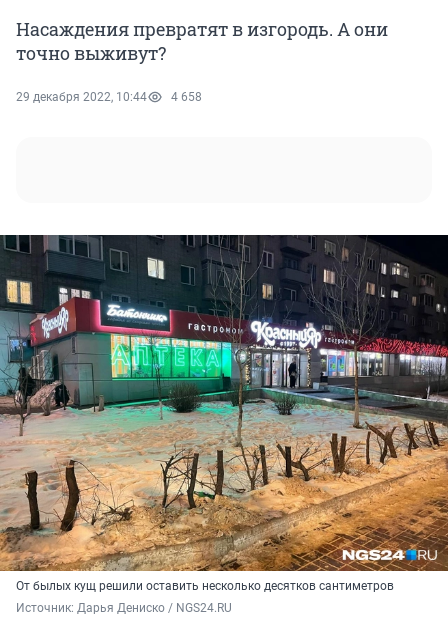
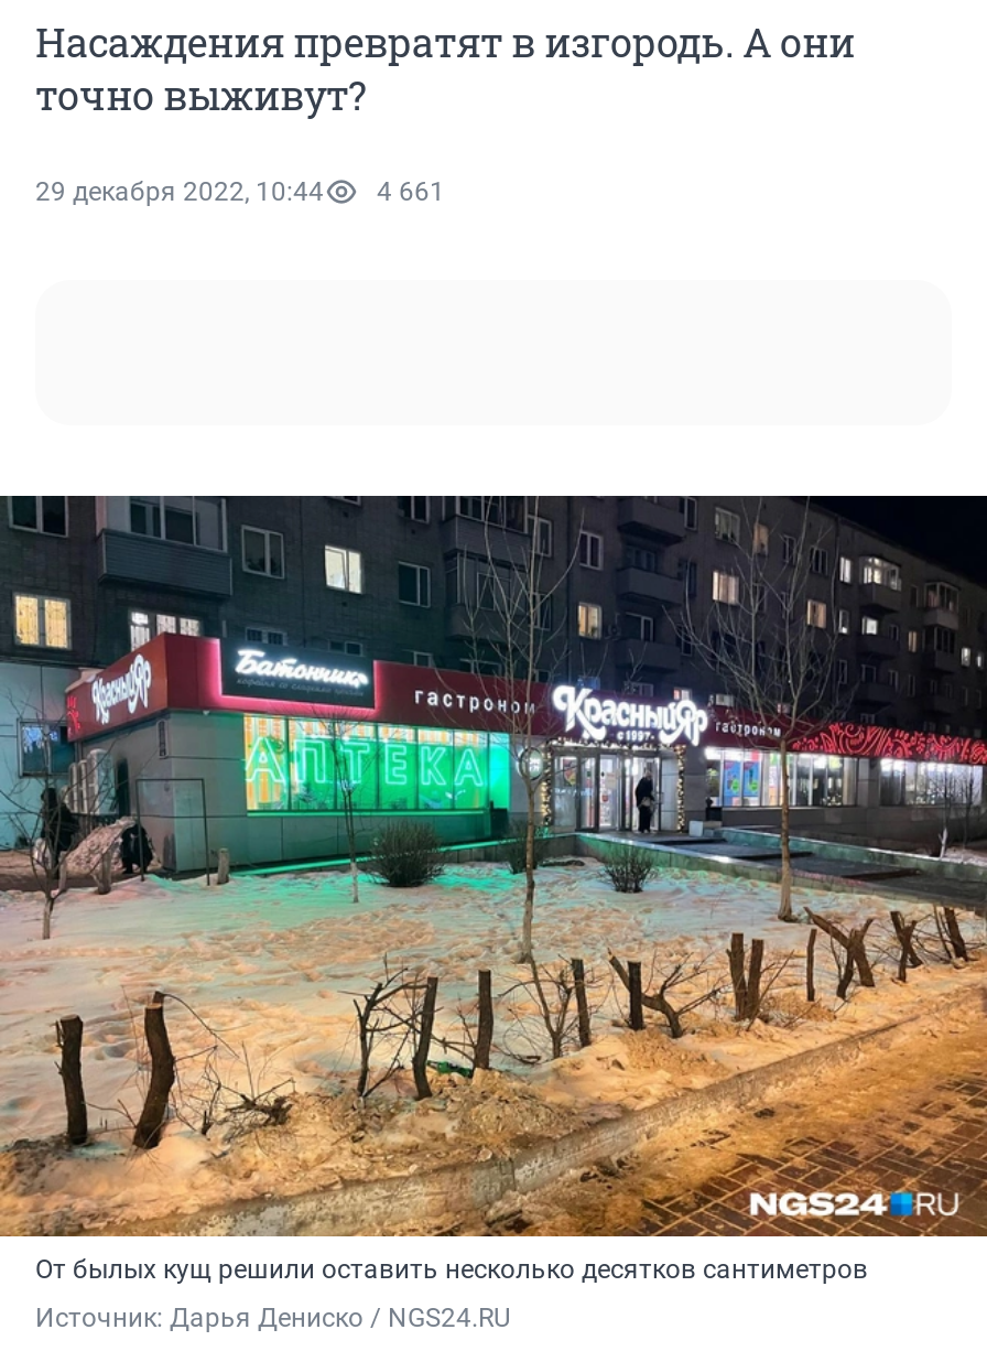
- 29 декабря 2022, 10:44 4 658
+ 29 декабря 2022, 10:44 4 661
